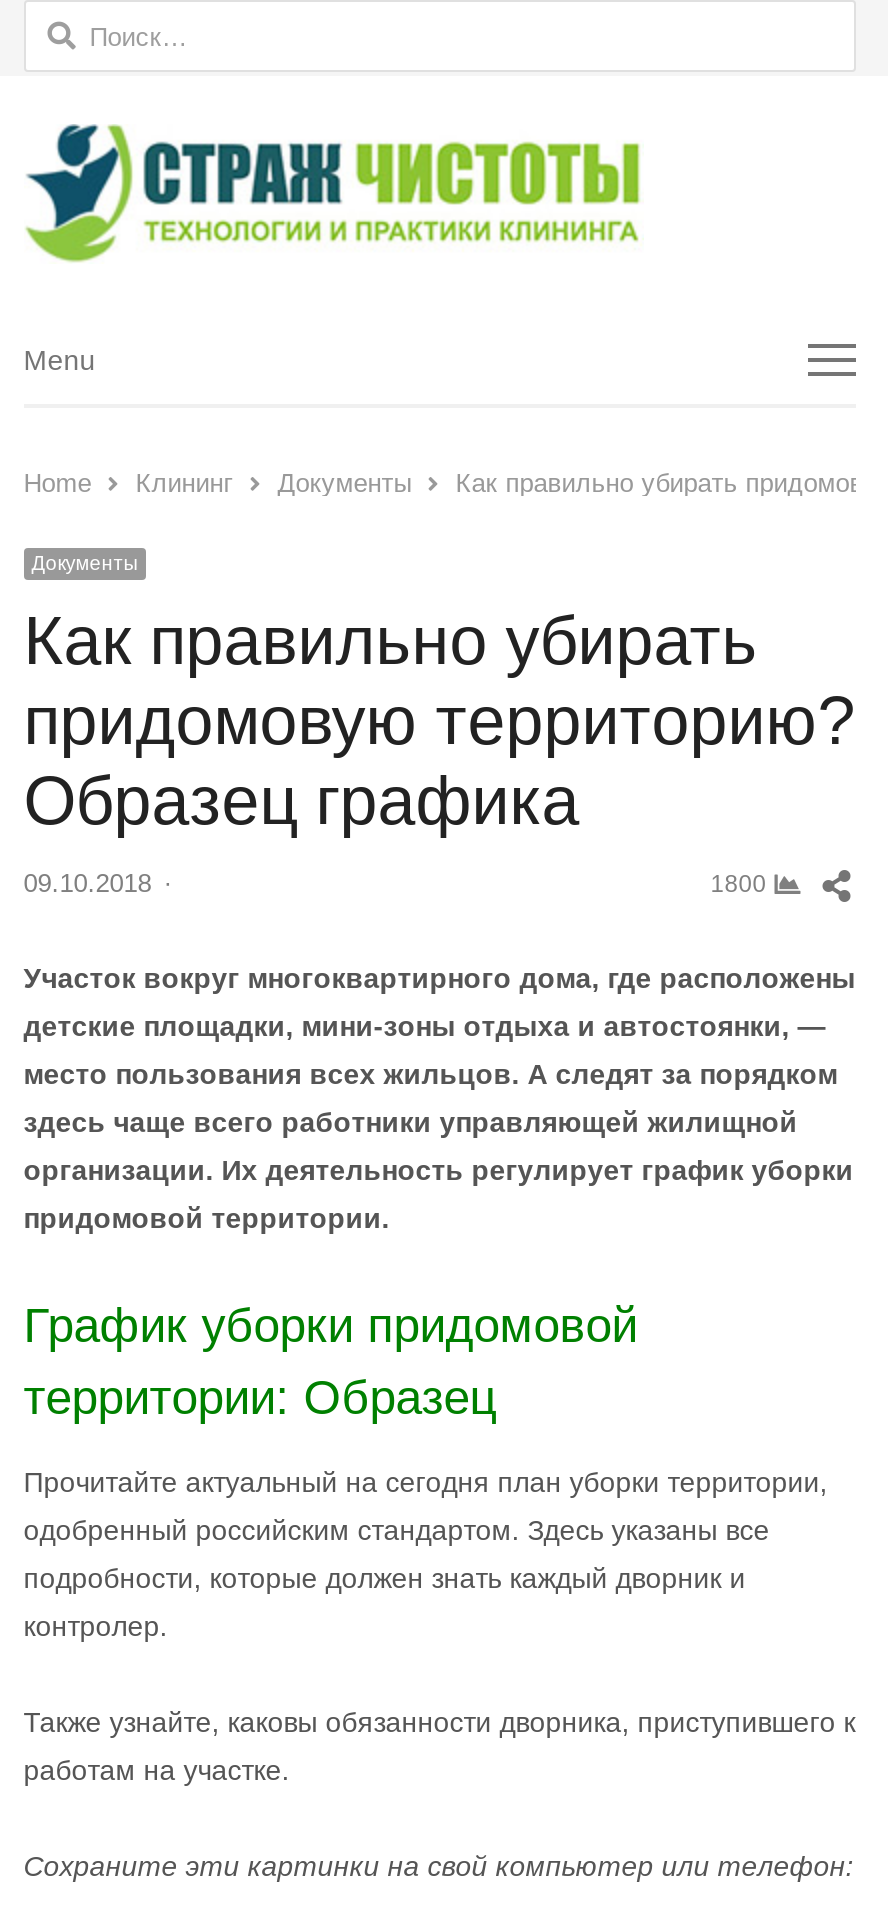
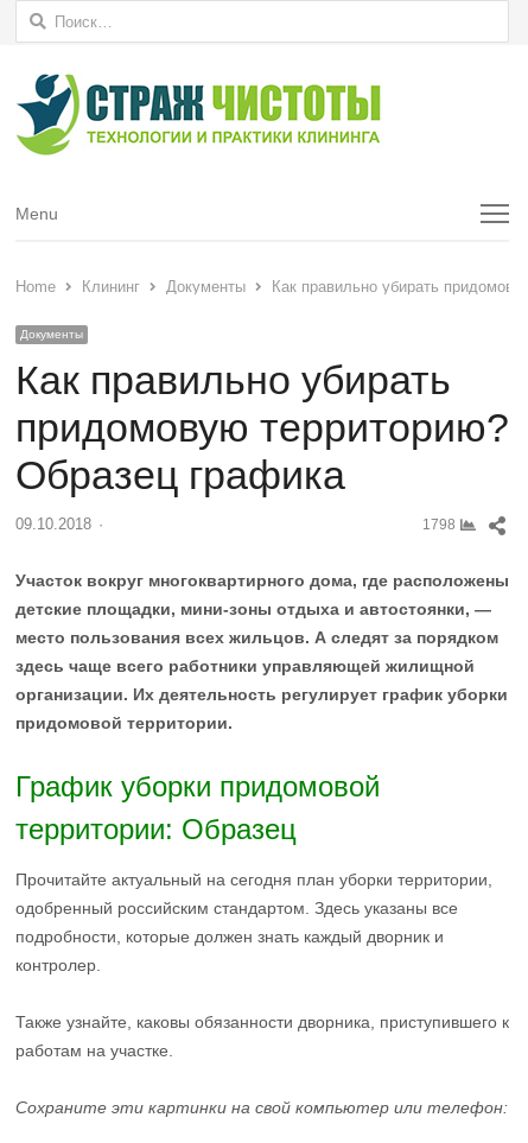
- 1800
+ 1798
